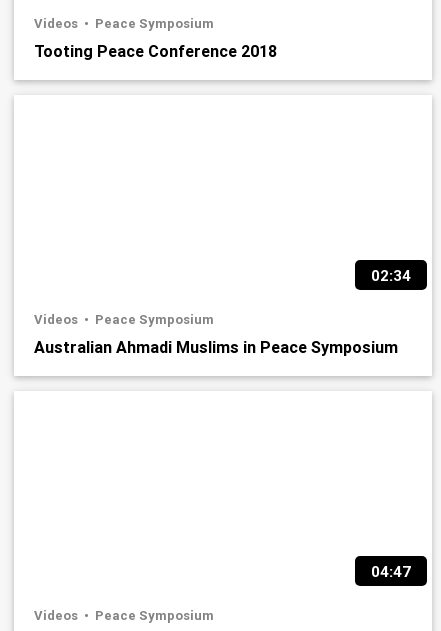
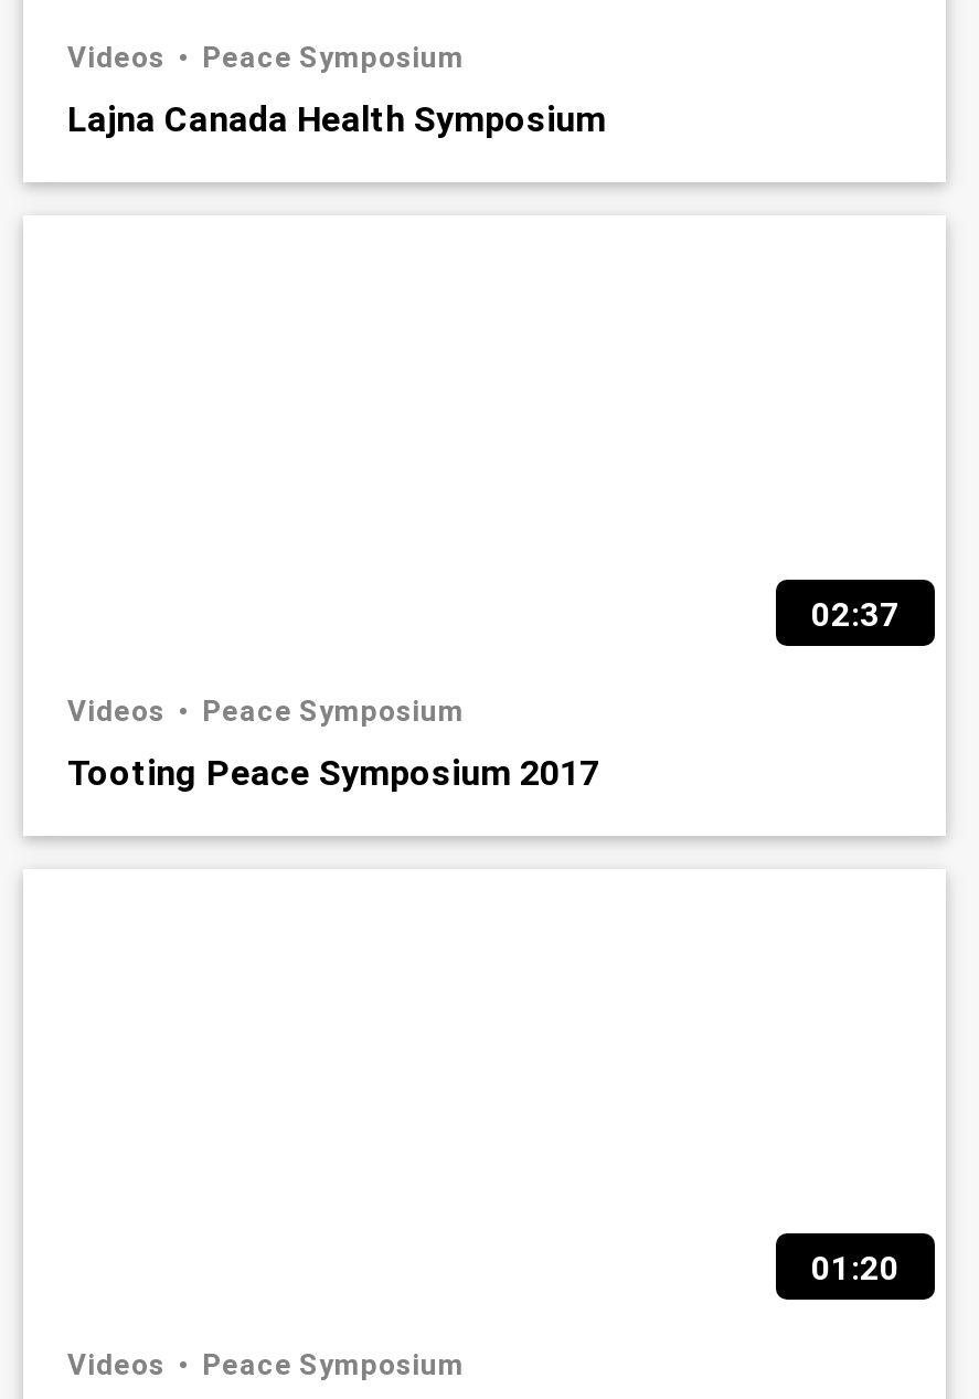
- Tooting Peace Conference 2018
+ Lajna Canada Health Symposium

- 02:34
+ 02:37

- Australian Ahmadi Muslims in Peace Symposium
+ Tooting Peace Symposium 2017

- 04:47
+ 01:20
